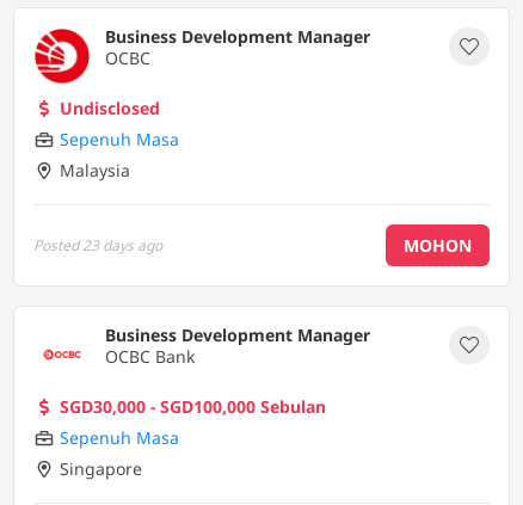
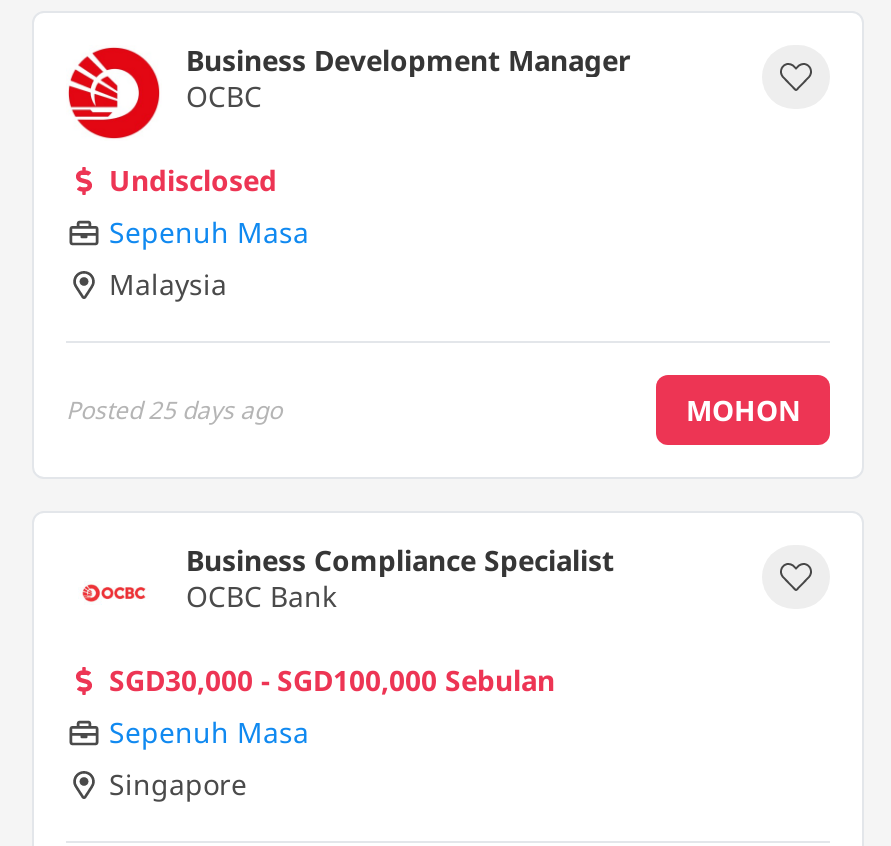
- Posted23 days ago
+ Posted25 days ago

- Business Development Manager
+ Business Compliance Specialist
